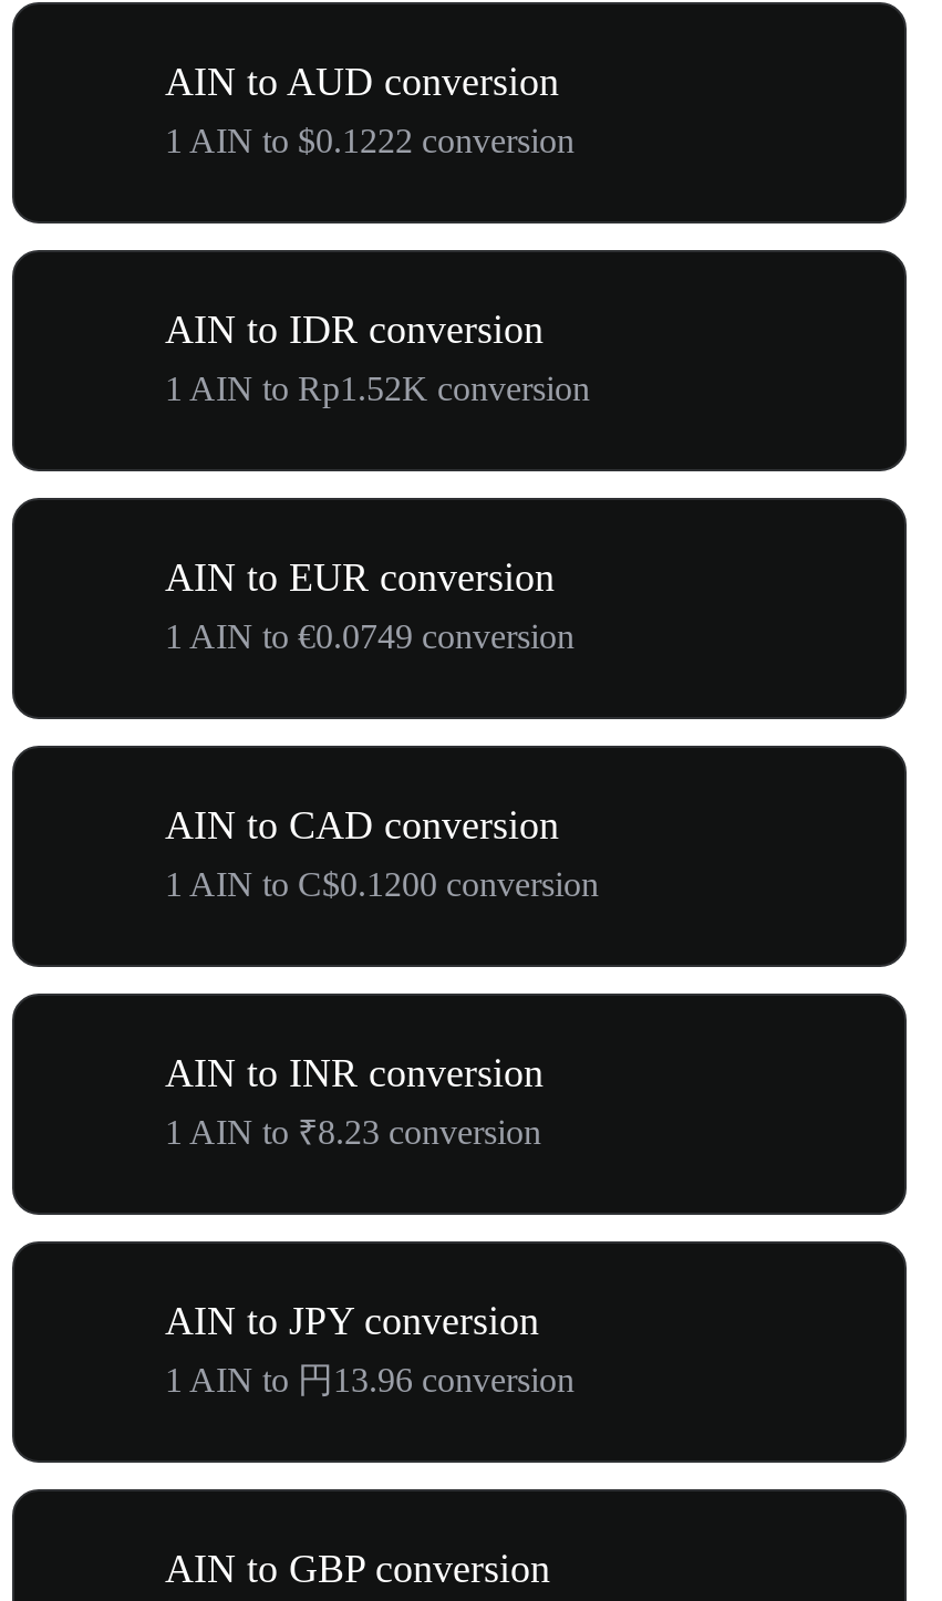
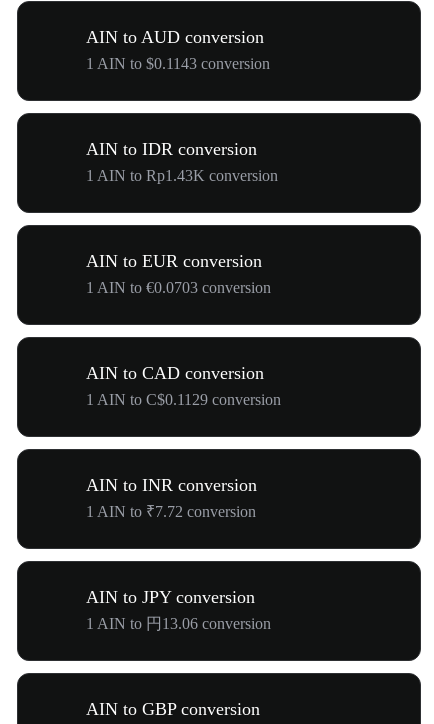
- 1 AIN to $0.1222 conversion
+ 1 AIN to $0.1143 conversion

- 1 AIN to Rp1.52K conversion
+ 1 AIN to Rp1.43K conversion

- 1 AIN to €0.0749 conversion
+ 1 AIN to €0.0703 conversion

- 1 AIN to C$0.1200 conversion
+ 1 AIN to C$0.1129 conversion

- 1 AIN to ₹8.23 conversion
+ 1 AIN to ₹7.72 conversion

- 1 AIN to 円13.96 conversion
+ 1 AIN to 円13.06 conversion
